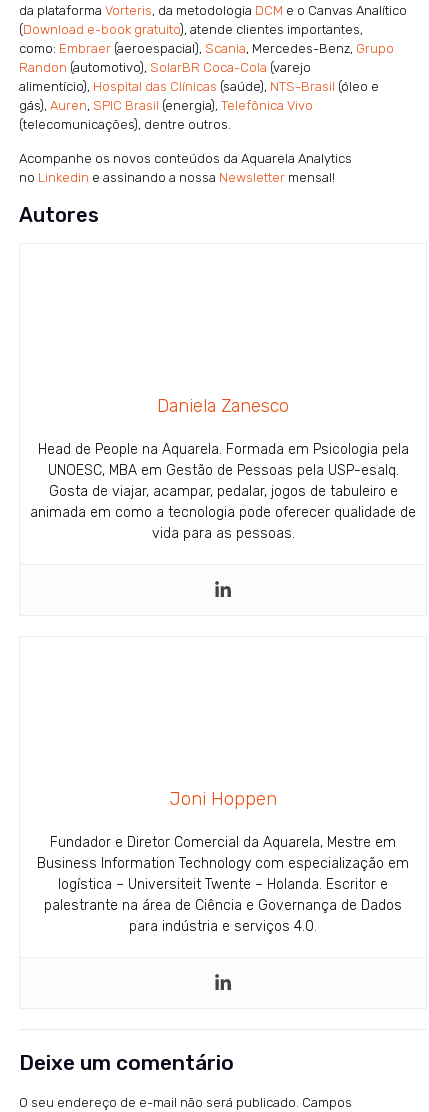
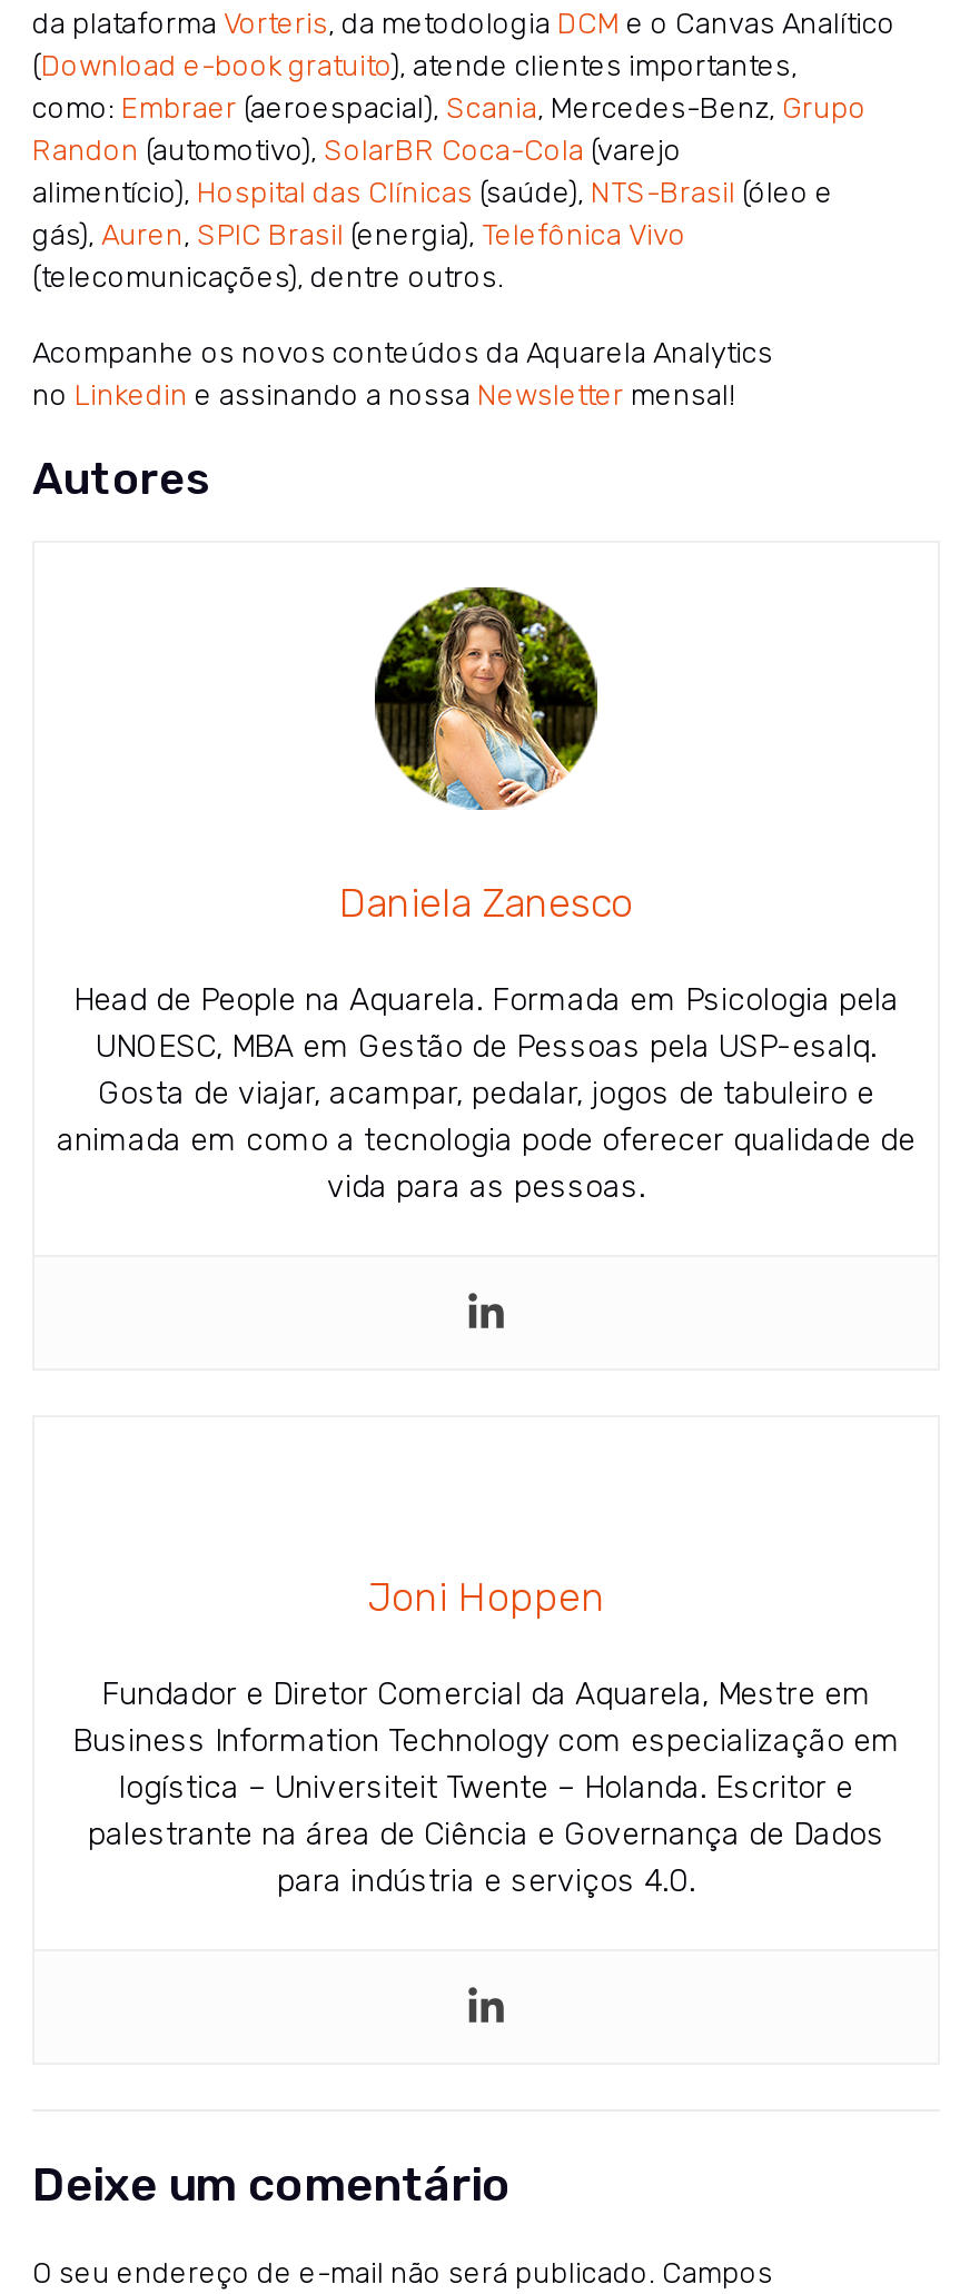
+ [image]
